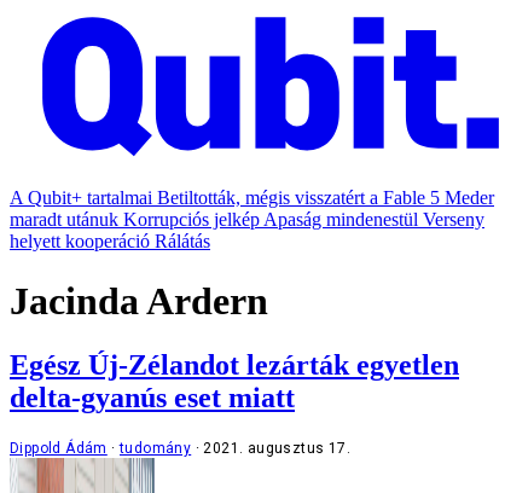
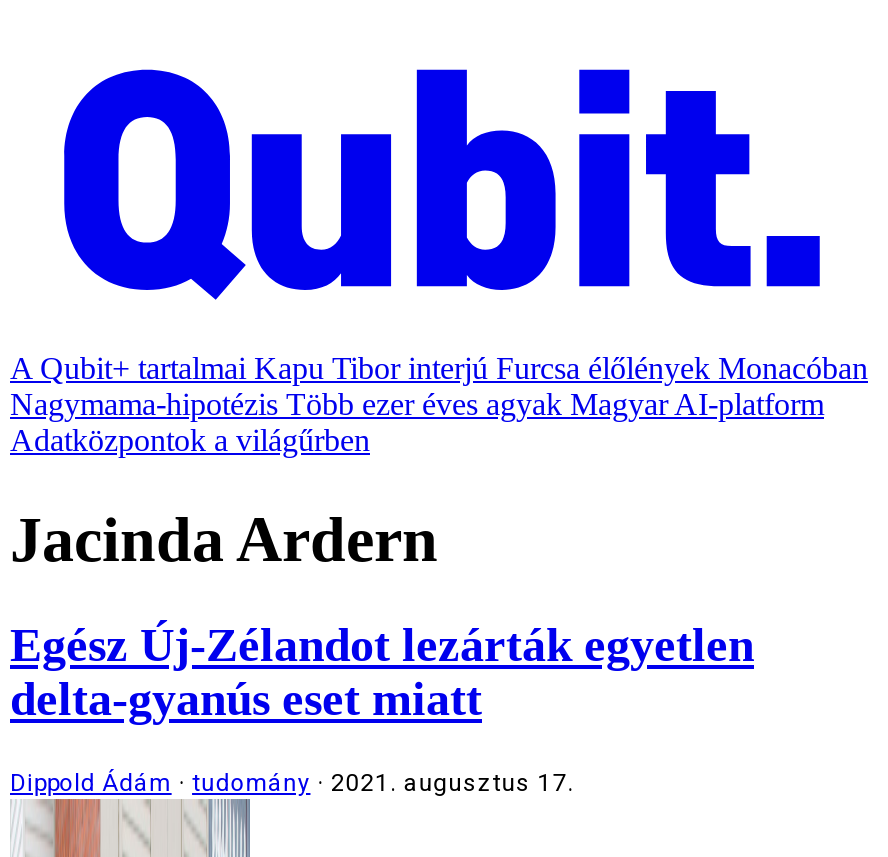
- A Qubit+ tartalmai Betiltották, mégis visszatért a Fable 5 Meder
- maradt utánuk Korrupciós jelkép Apaság mindenestül Verseny
- helyett kooperáció Rálátás
+ A Qubit+ tartalmai Kapu Tibor interjú Furcsa élőlények Monacóban
+ Nagymama-hipotézis Több ezer éves agyak Magyar AI-platform
+ Adatközpontok a világűrben
